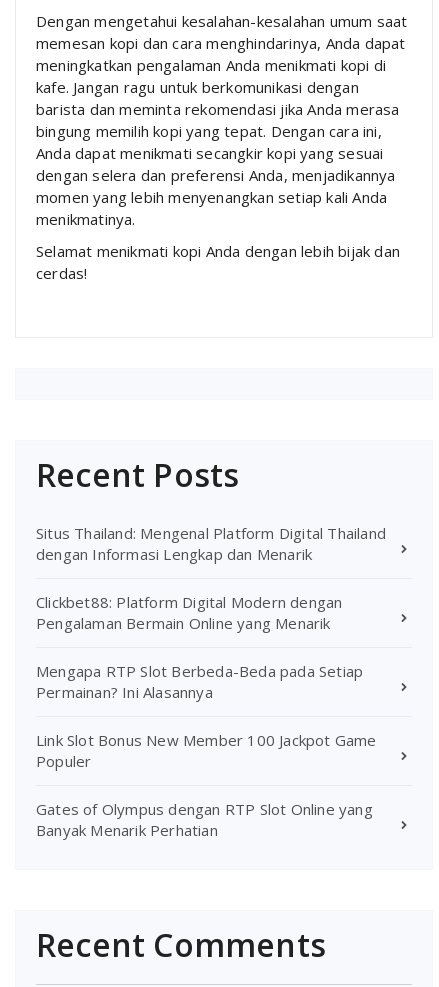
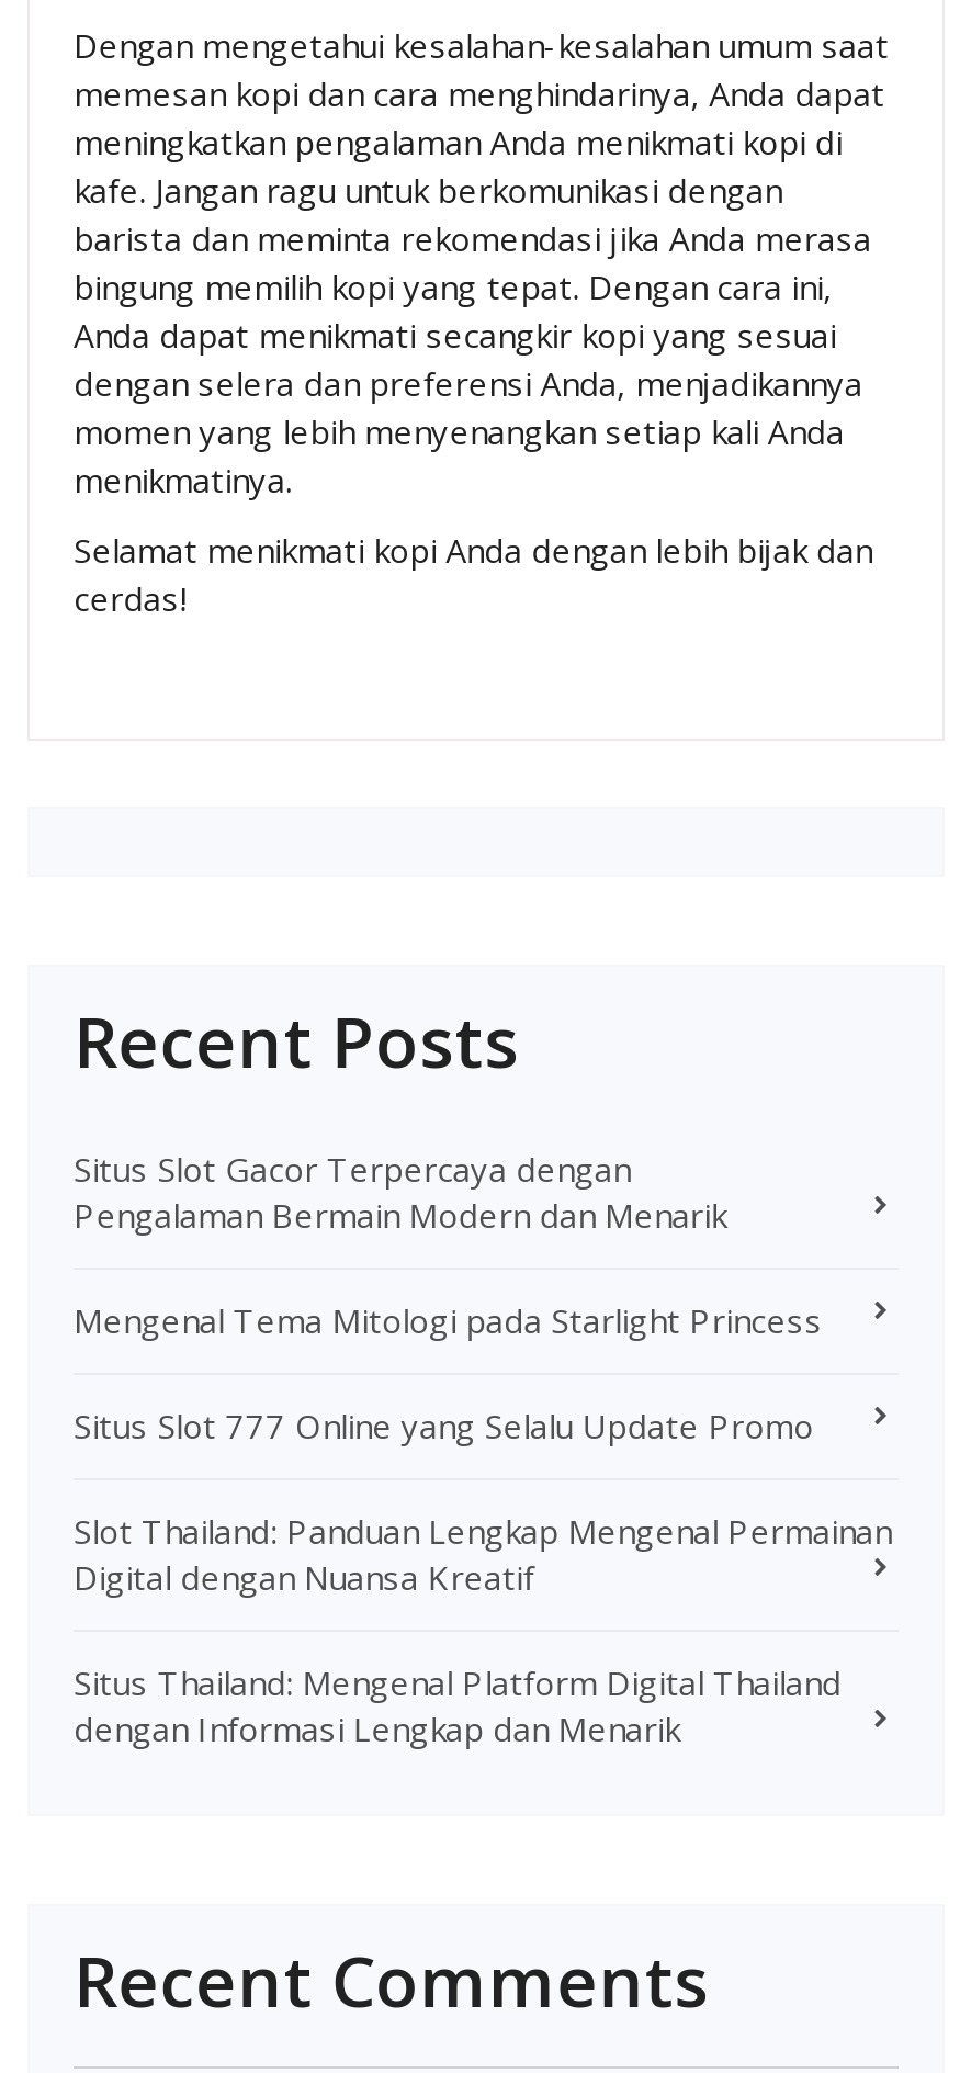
+ Situs Slot Gacor Terpercaya dengan
+ Pengalaman Bermain Modern dan Menarik
+ Mengenal Tema Mitologi pada Starlight Princess
+ Situs Slot 777 Online yang Selalu Update Promo
+ Slot Thailand: Panduan Lengkap Mengenal Permainan
+ Digital dengan Nuansa Kreatif

moved down: Situs Thailand: Mengenal Platform Digital Thailand | dengan Informasi Lengkap dan Menarik

- Clickbet88: Platform Digital Modern dengan
- Pengalaman Bermain Online yang Menarik
- Mengapa RTP Slot Berbeda-Beda pada Setiap
- Permainan? Ini Alasannya
- Link Slot Bonus New Member 100 Jackpot Game
- Populer
- Gates of Olympus dengan RTP Slot Online yang
- Banyak Menarik Perhatian
